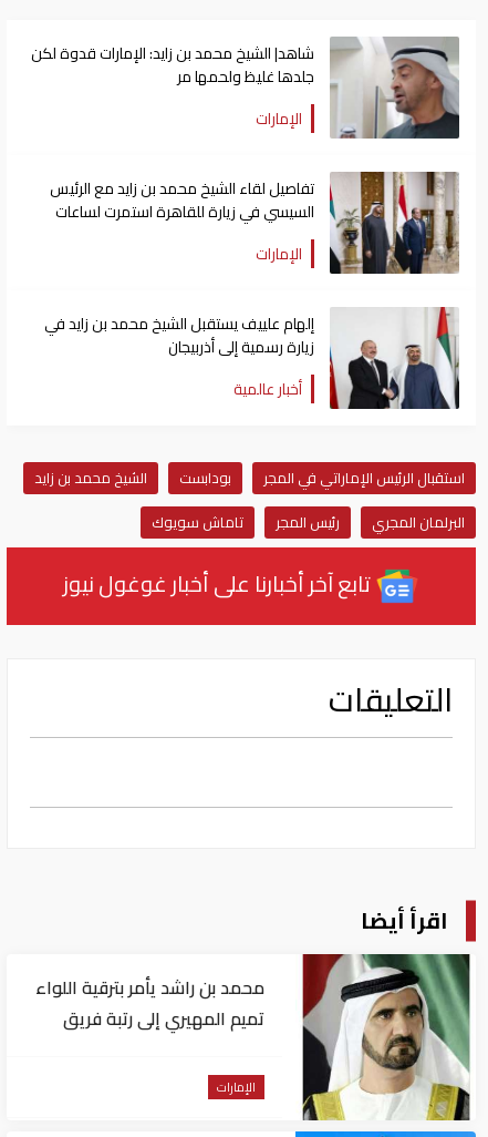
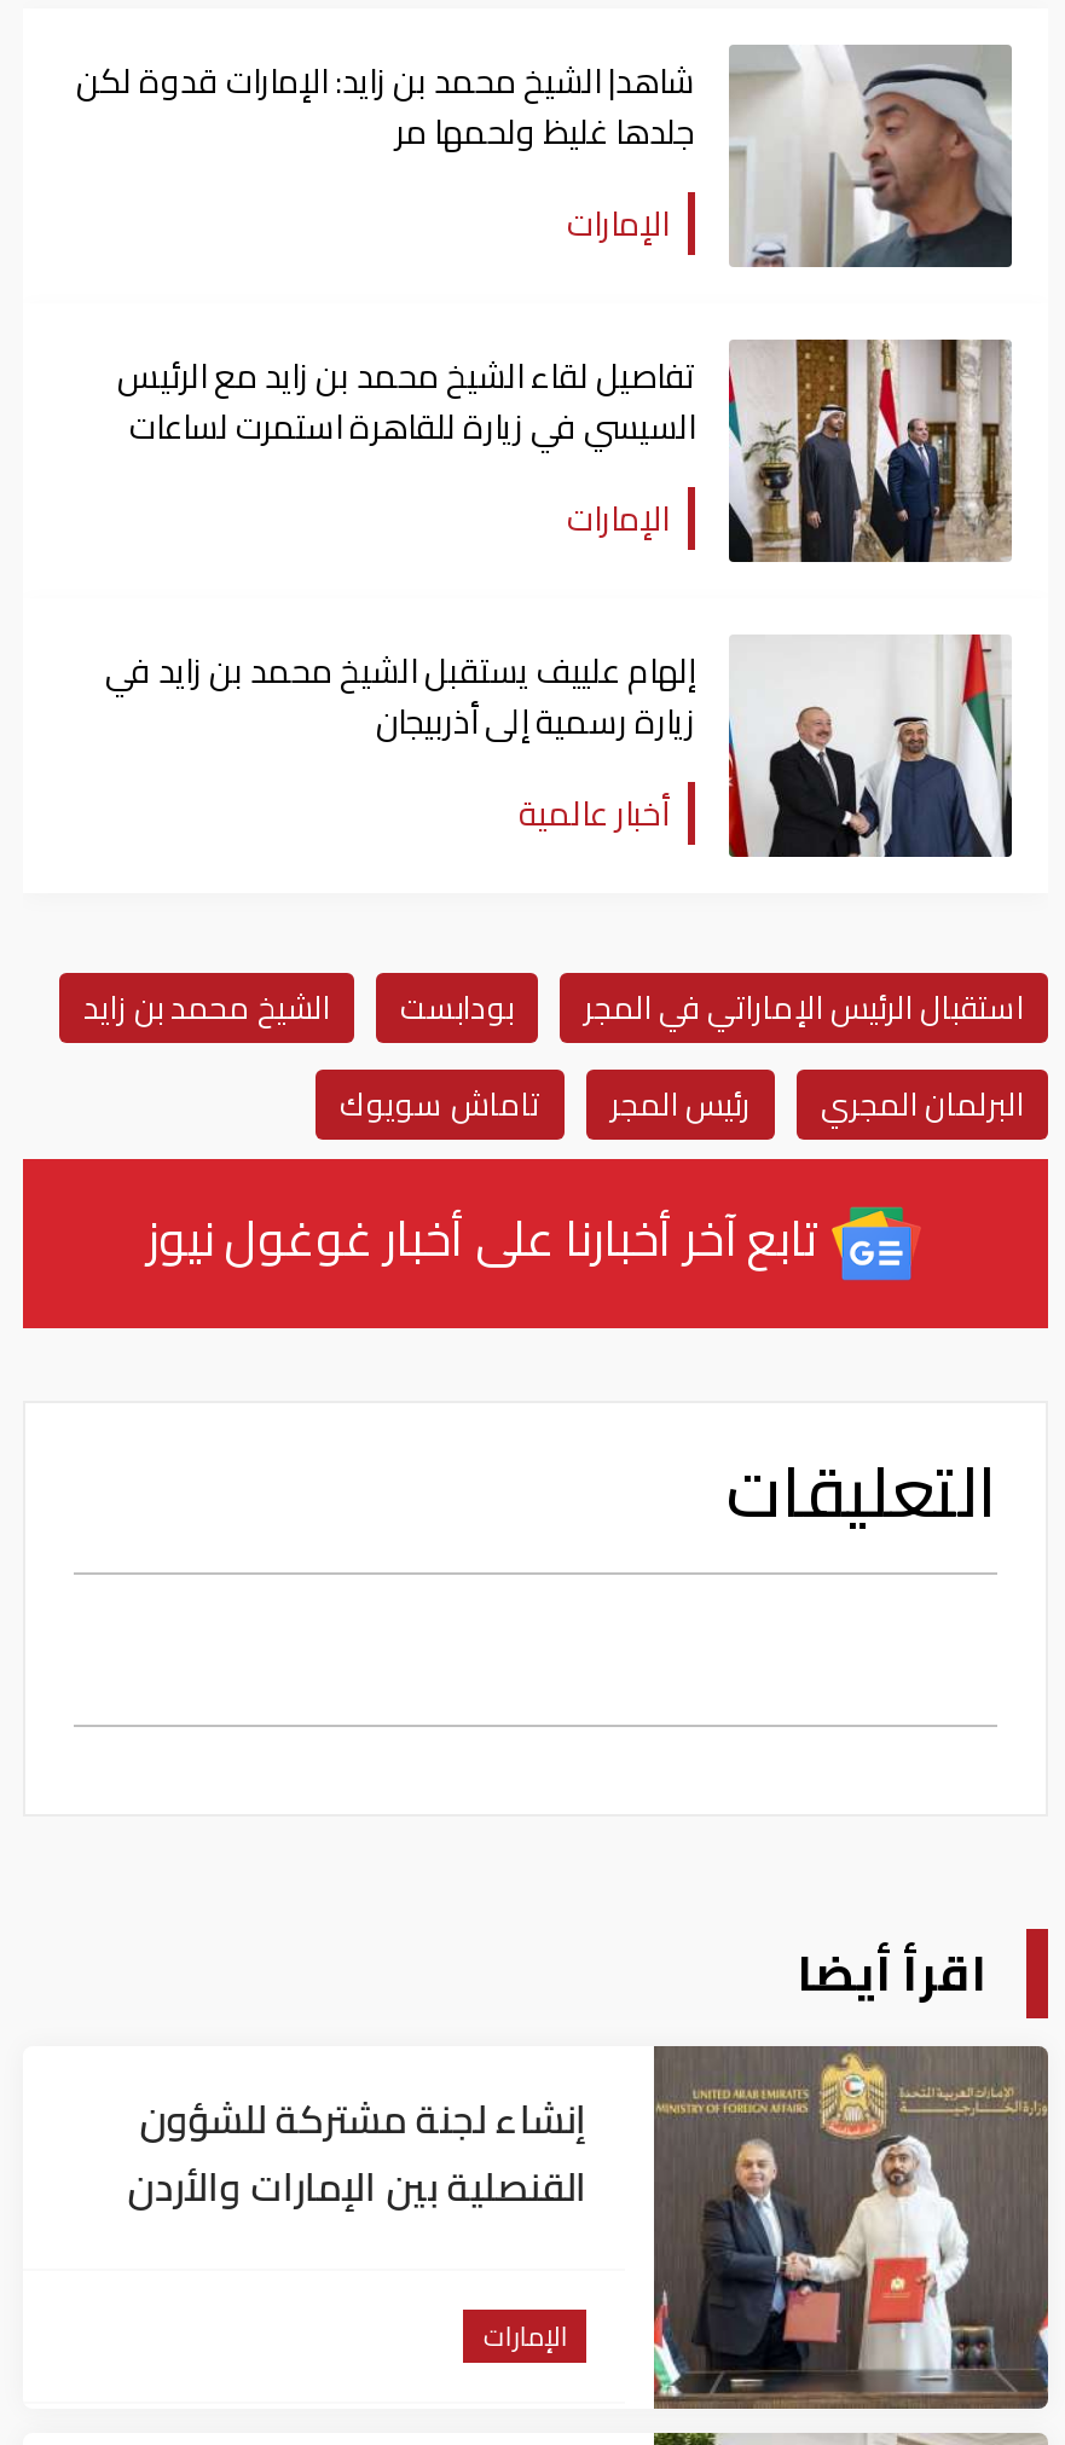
- [image]
- محمد بن راشد يأمر بترقية اللواء
- تميم المهيري إلى رتبة فريق
+ [image]
+ إنشاء لجنة مشتركة للشؤون
+ القنصلية بين الإمارات والأردن
